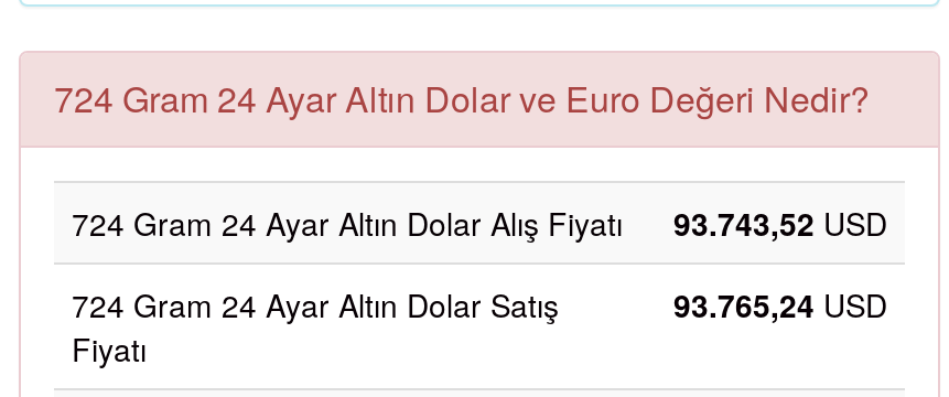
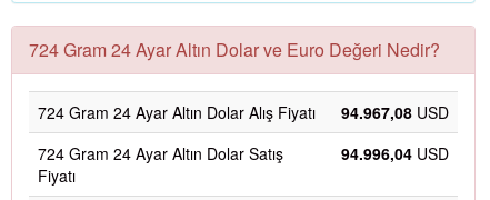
- 724 Gram 24 Ayar Altın Dolar Alış Fiyatı 93.743,52 USD
+ 724 Gram 24 Ayar Altın Dolar Alış Fiyatı 94.967,08 USD

- 93.765,24 USD
+ 94.996,04 USD
